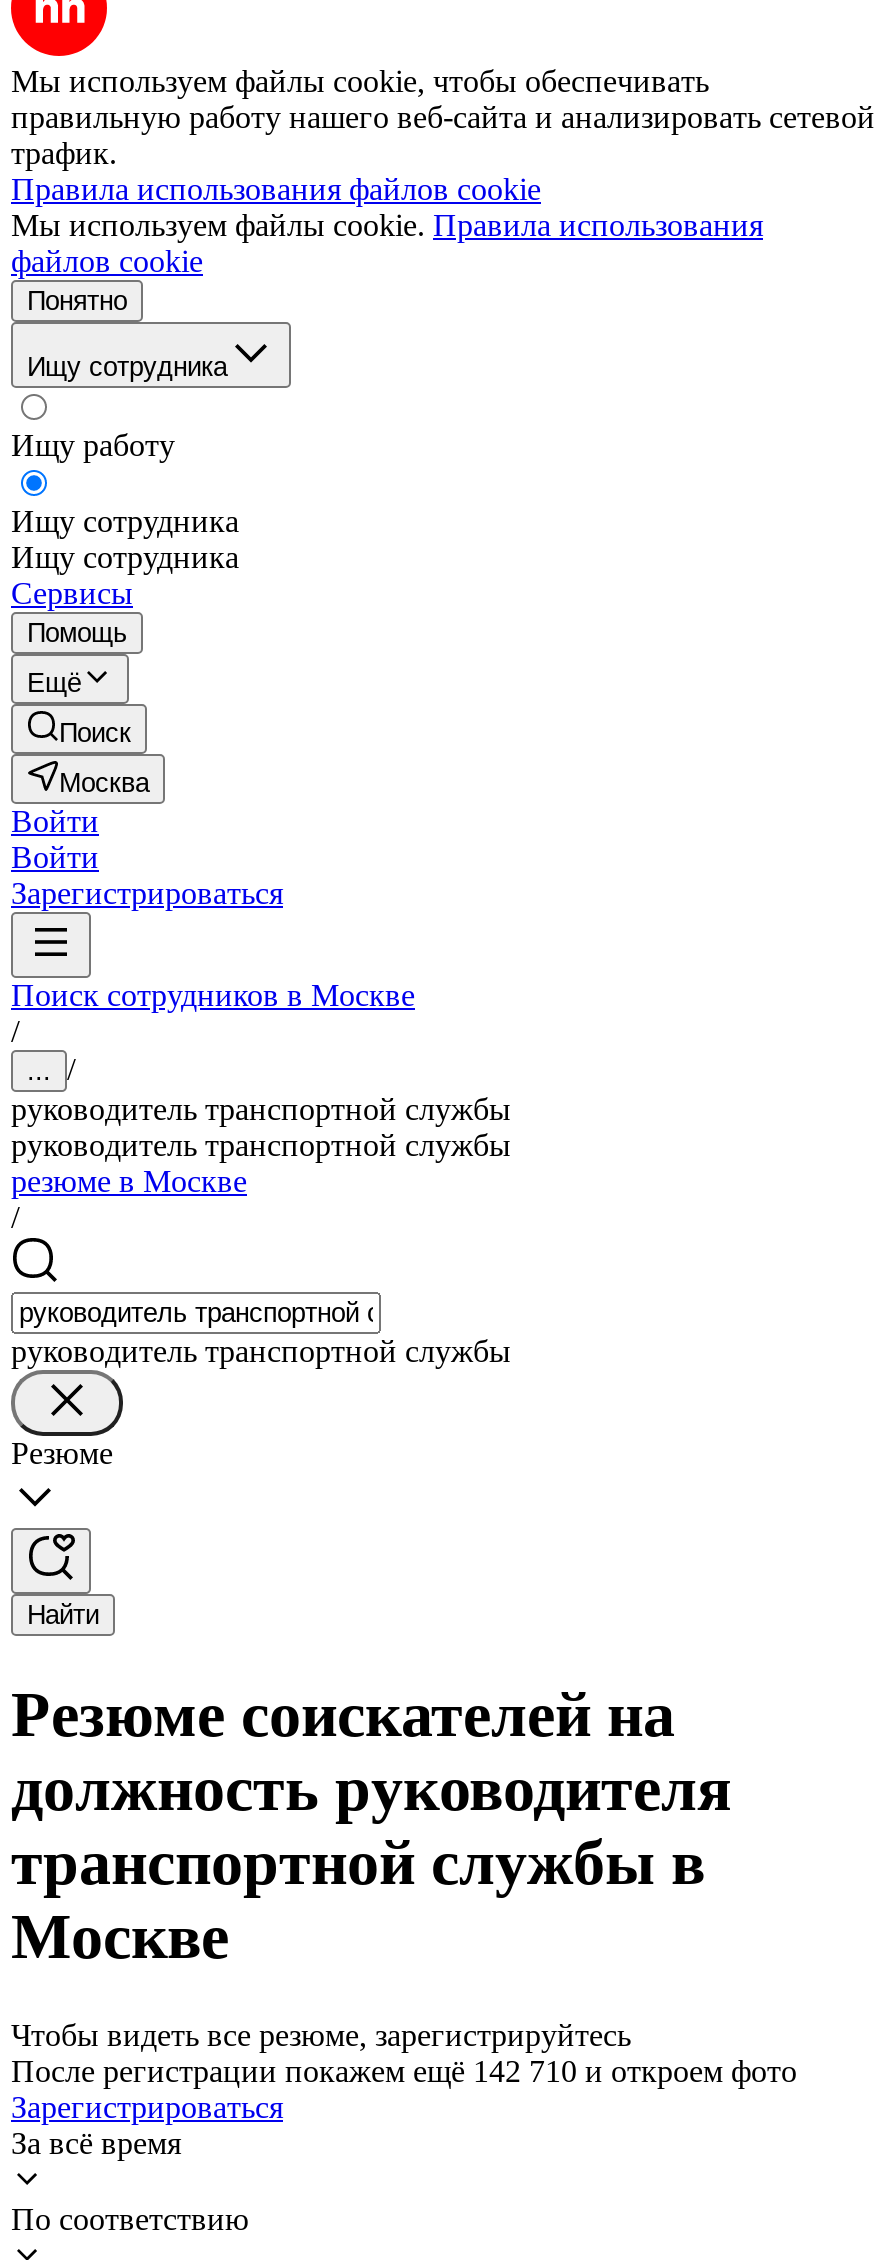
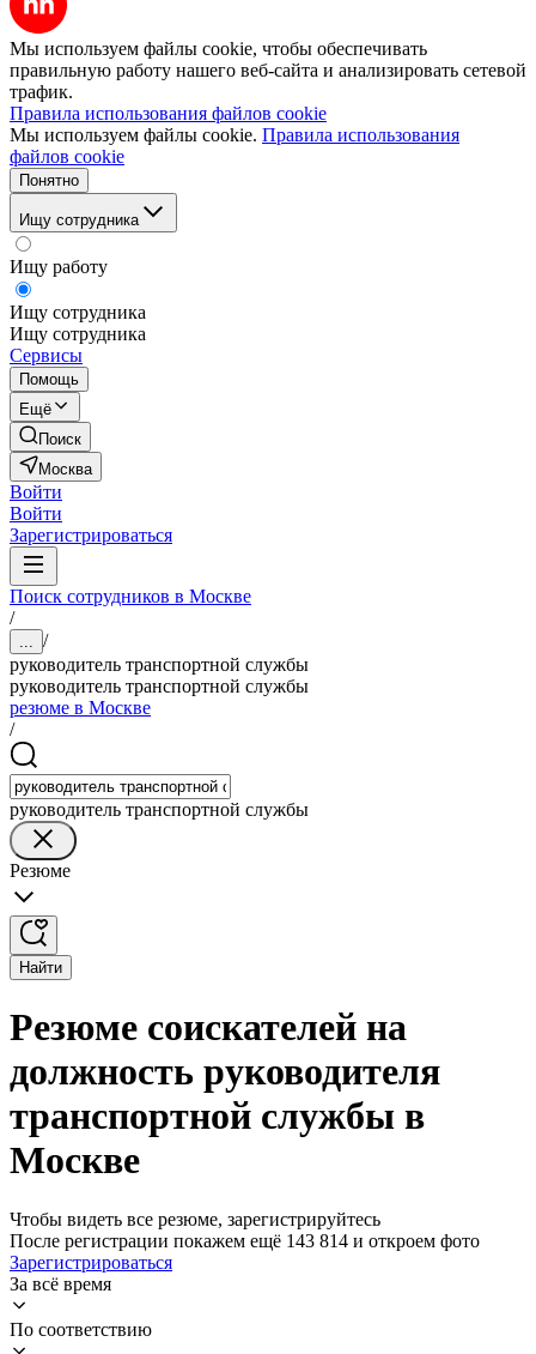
- После регистрации покажем ещё 142 710 и откроем фото
+ После регистрации покажем ещё 143 814 и откроем фото
